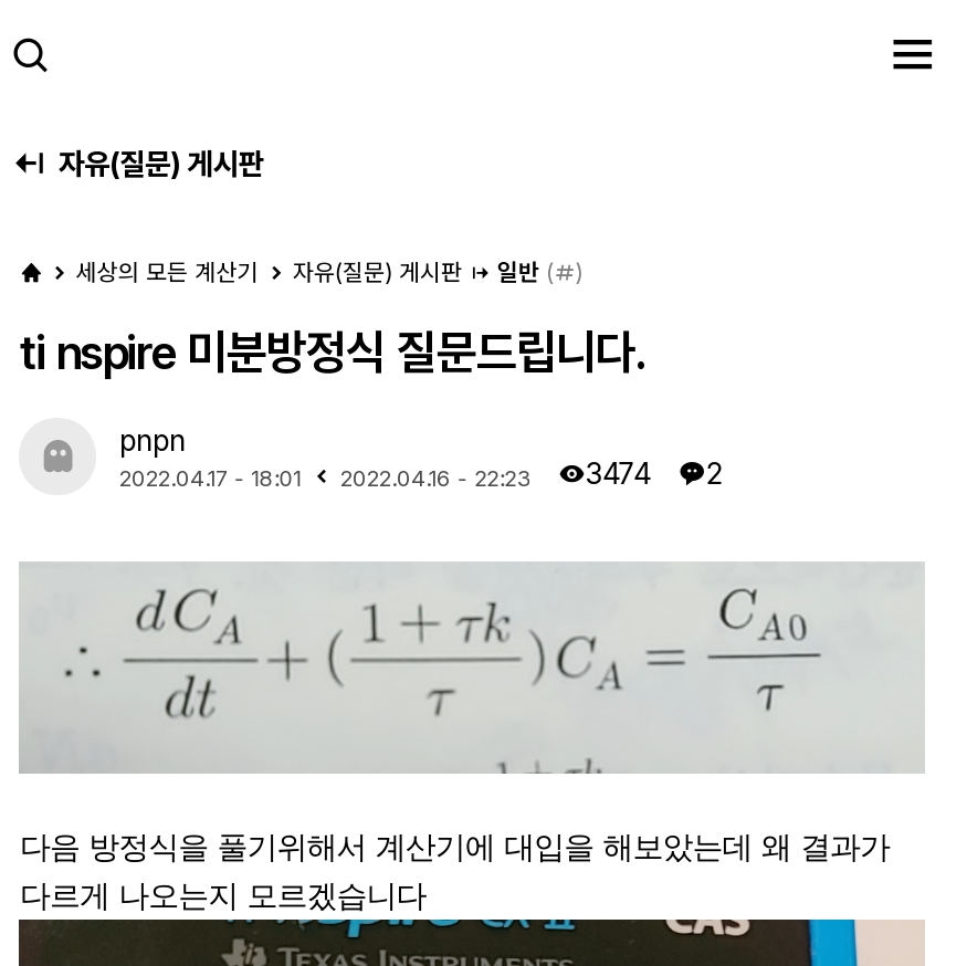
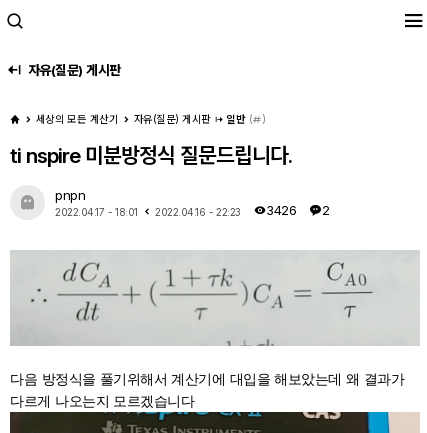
- 3474 2
+ 3426 2
